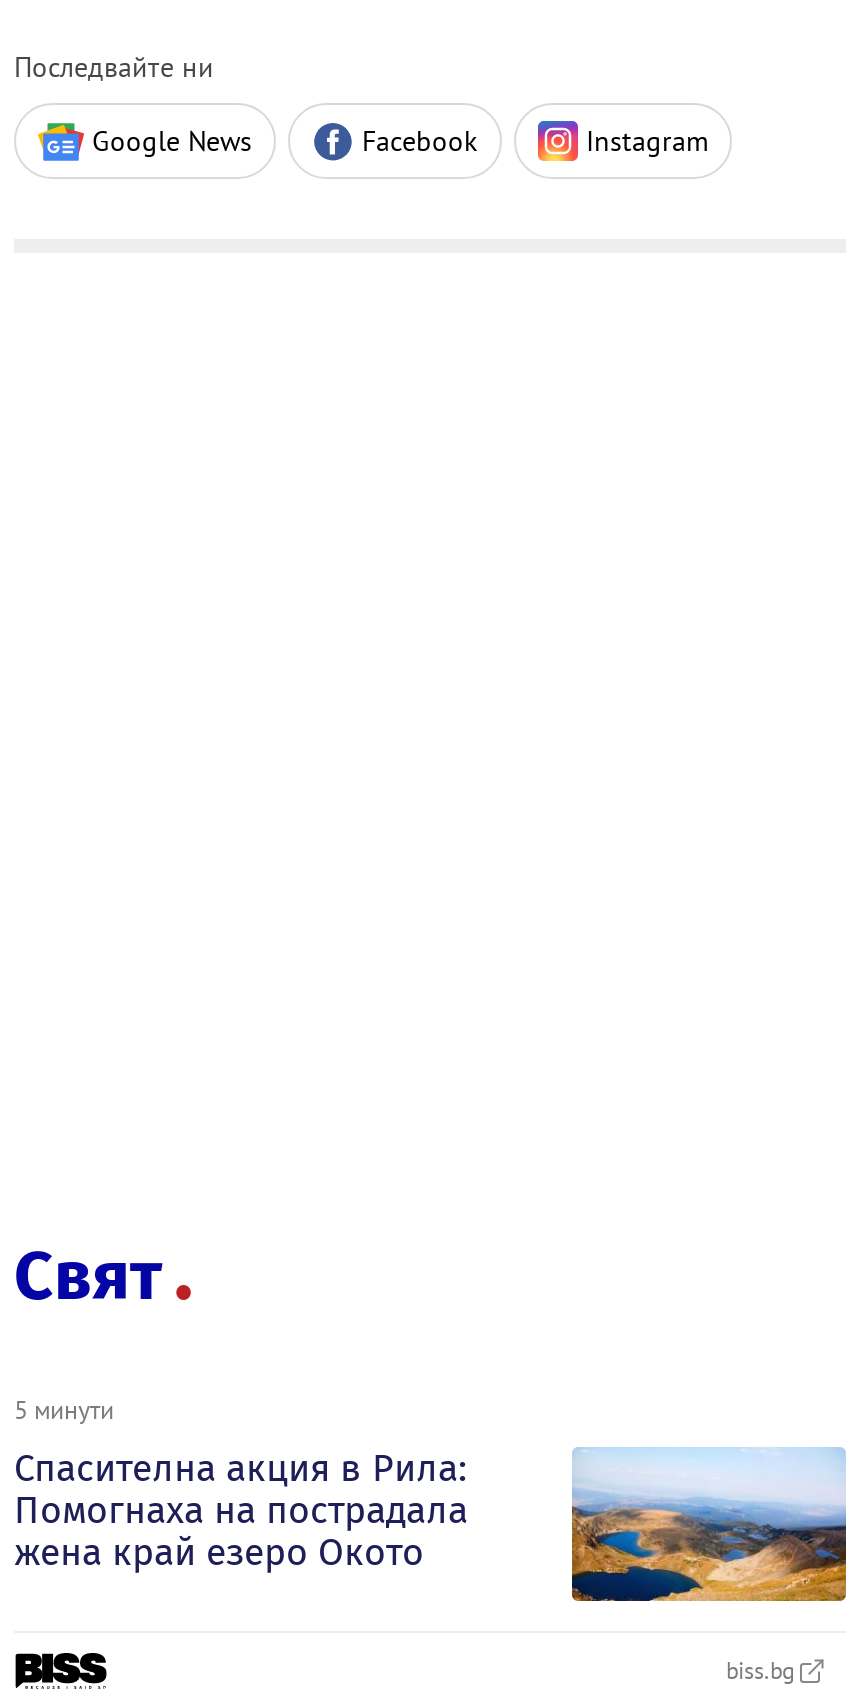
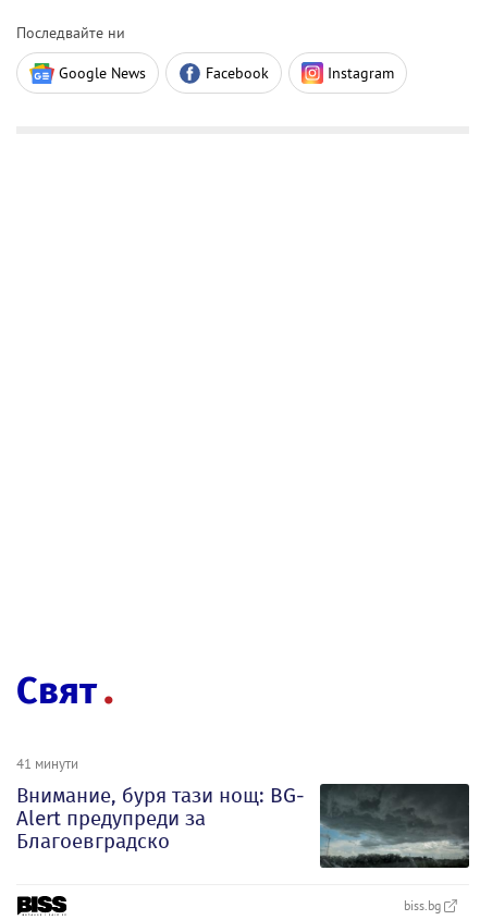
- 5 минути
- Спасителна акция в Рила:
- Помогнаха на пострадала
- жена край езеро Окото
+ 41 минути
+ Внимание, буря тази нощ: BG-
+ Alert предупреди за
+ Благоевградско

- [image]
+ [image]
